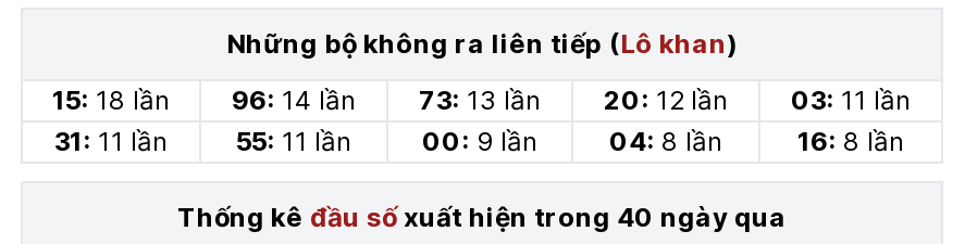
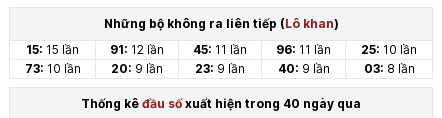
- 15: 18 lần
+ 15: 15 lần

- 96: 14 lần
+ 91: 12 lần

- 73: 13 lần
+ 45: 11 lần

- 20: 12 lần
+ 96: 11 lần

- 03: 11 lần
+ 25: 10 lần

- 31: 11 lần
+ 73: 10 lần

- 55: 11 lần
+ 20: 9 lần

- 00: 9 lần
+ 23: 9 lần

- 04: 8 lần
+ 40: 9 lần

- 16: 8 lần
+ 03: 8 lần
